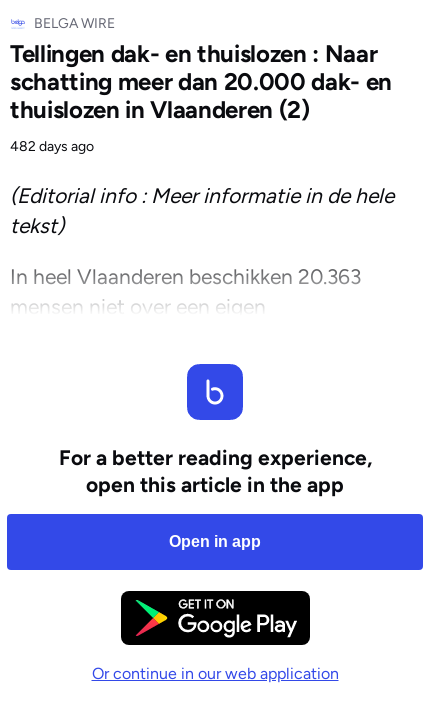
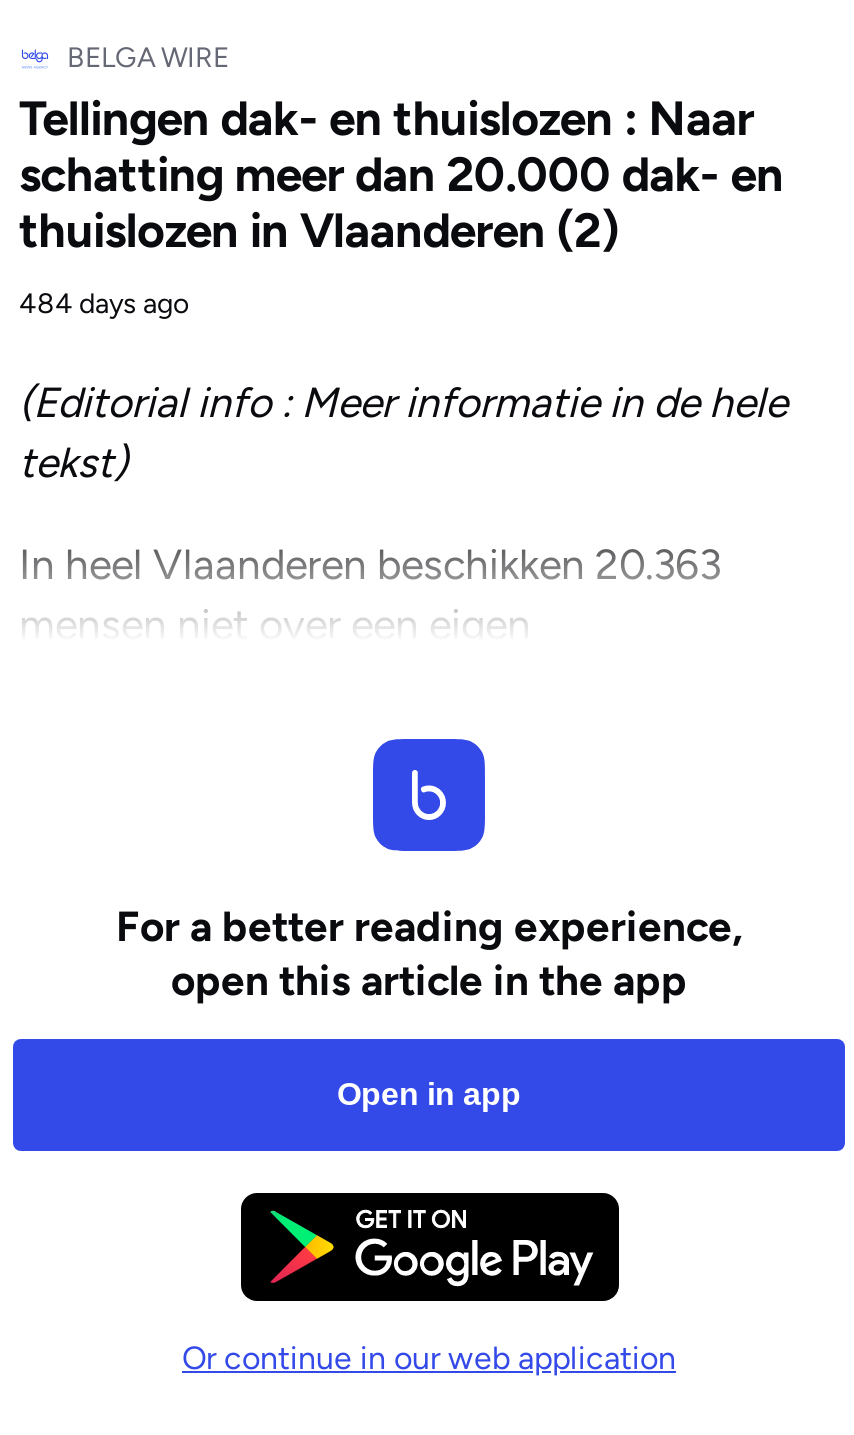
- 482 days ago
+ 484 days ago
